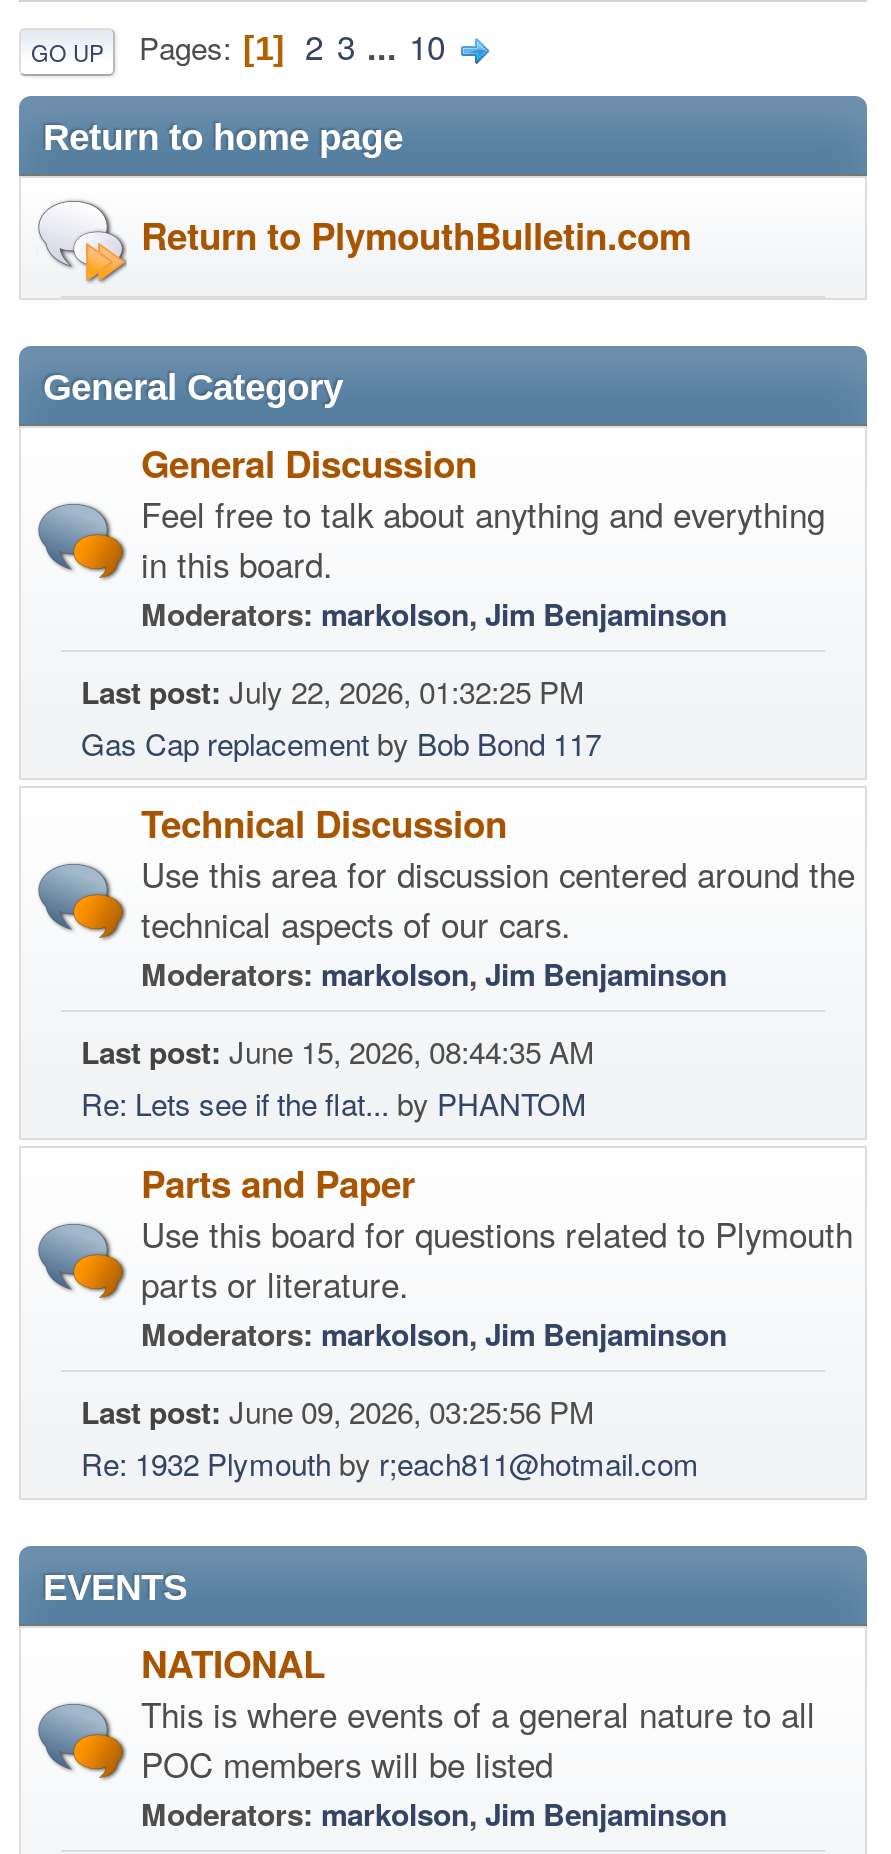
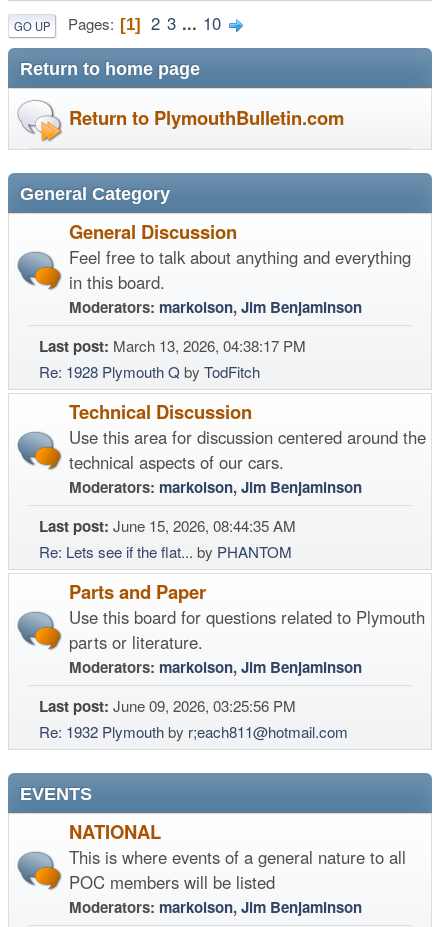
- Last post: July 22, 2026, 01:32:25 PM
- Gas Cap replacement by Bob Bond 117
+ Last post: March 13, 2026, 04:38:17 PM
+ Re: 1928 Plymouth Q by TodFitch
